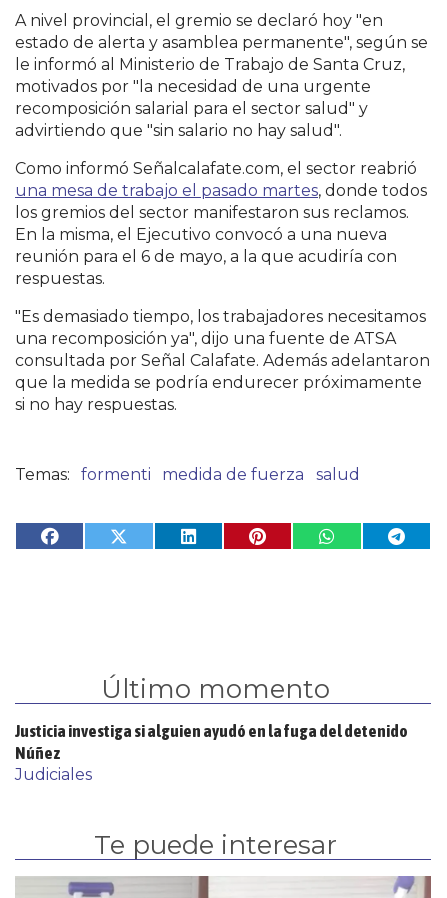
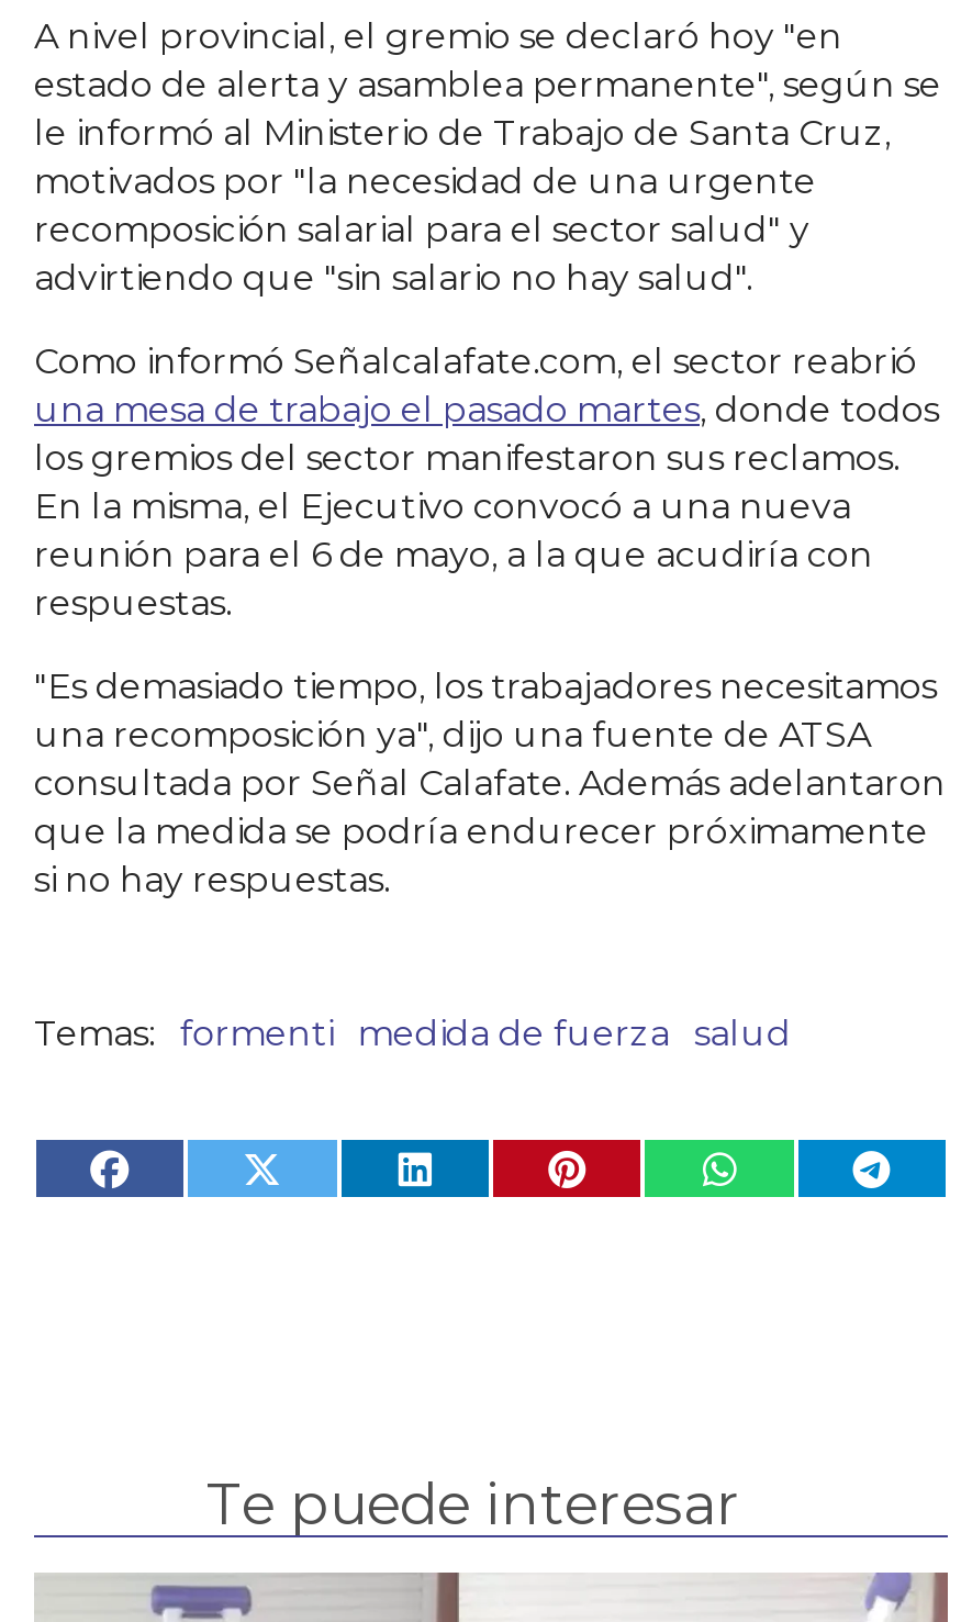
- Último momento
- Justicia investiga si alguien ayudó en la fuga del detenido
- Núñez
- Judiciales
